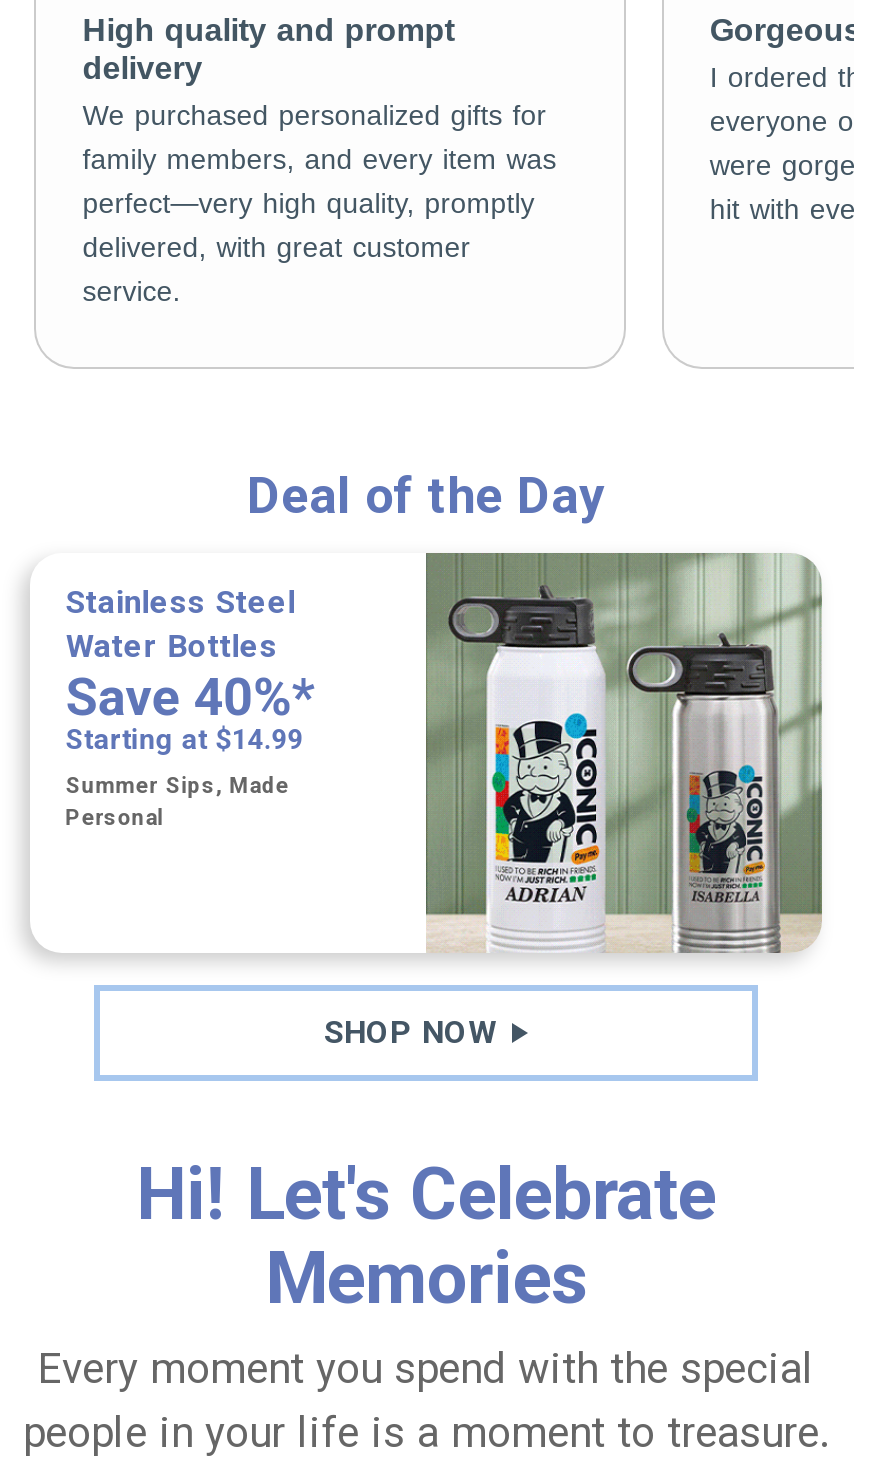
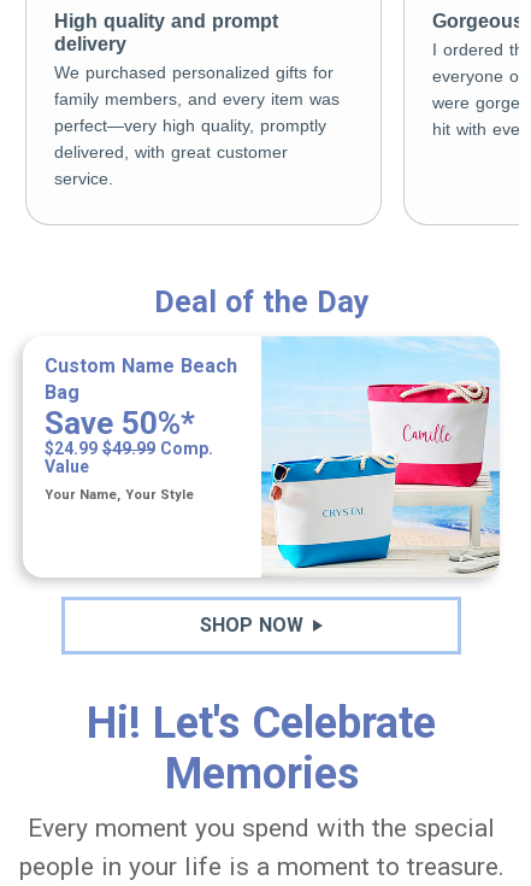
- [image]
+ [image]

- Stainless Steel
- Water Bottles
- Save 40%*
- Starting at $14.99
+ Custom Name Beach
+ Bag
+ Save 50%*
+ $24.99 $49.99 Comp.
+ Value

- Summer Sips, Made
- Personal
+ Your Name, Your Style
